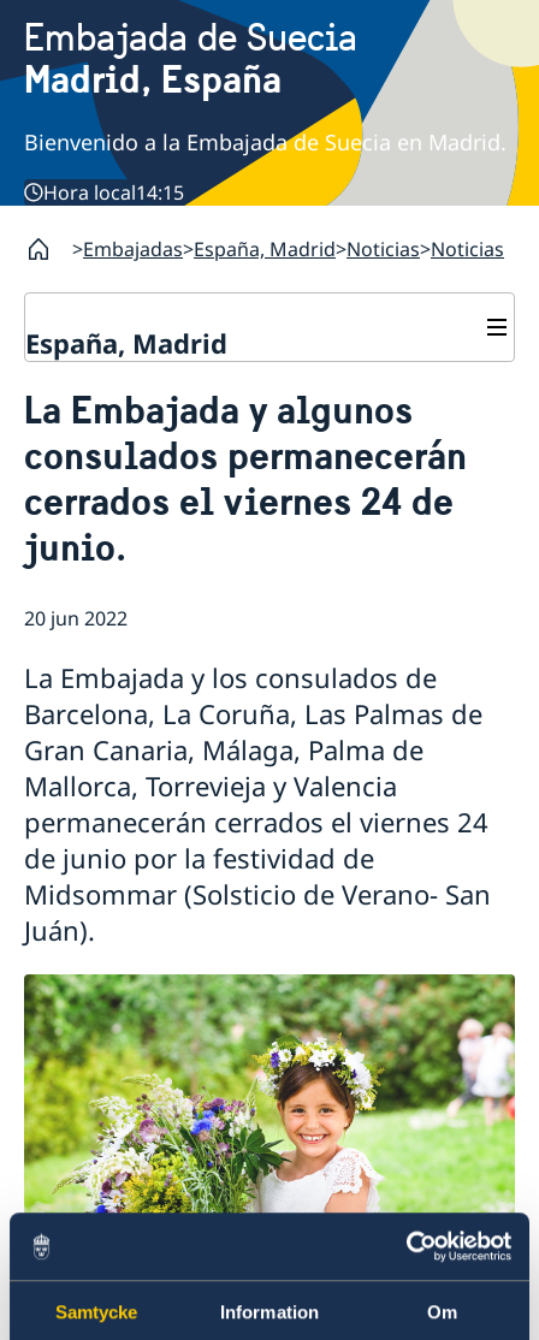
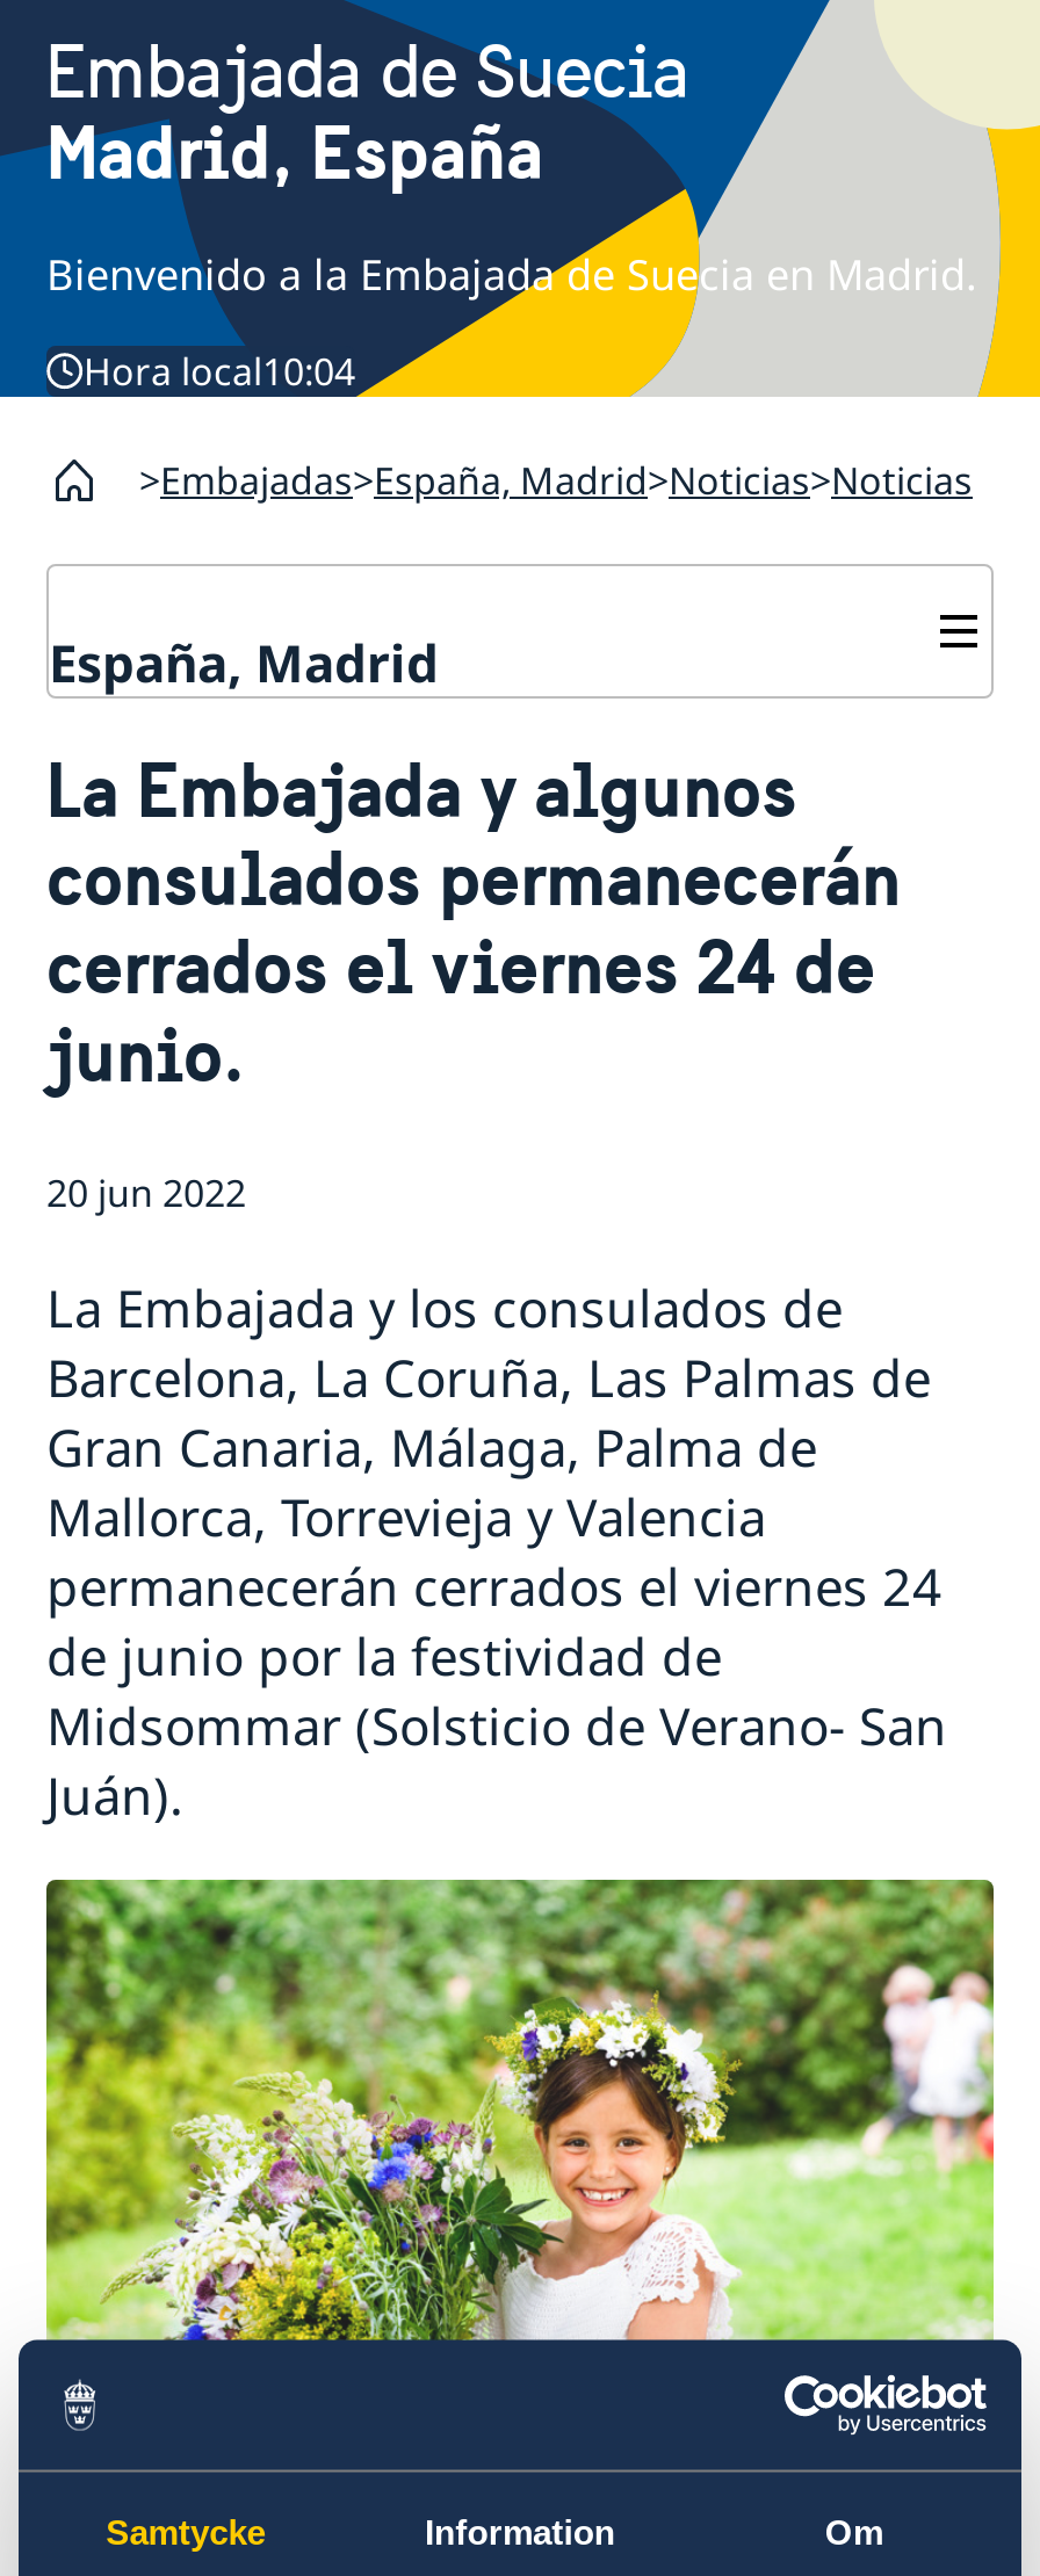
- Hora local14:15
+ Hora local10:04
